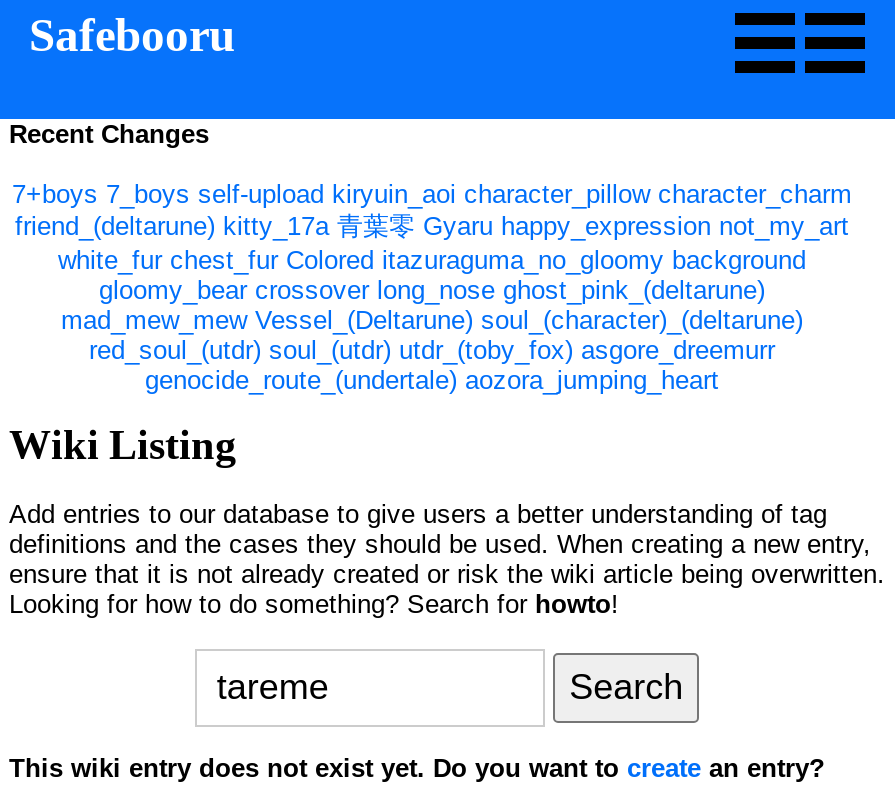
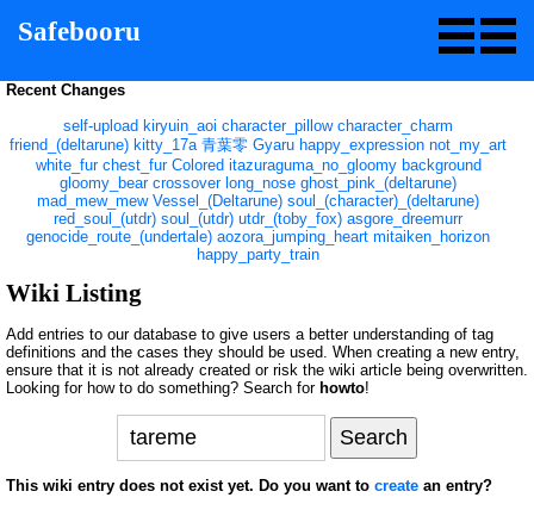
- 7+boys 7_boys self-upload kiryuin_aoi character_pillow character_charm
+ self-upload kiryuin_aoi character_pillow character_charm

- genocide_route_(undertale) aozora_jumping_heart
+ genocide_route_(undertale) aozora_jumping_heart mitaiken_horizon
+ happy_party_train
